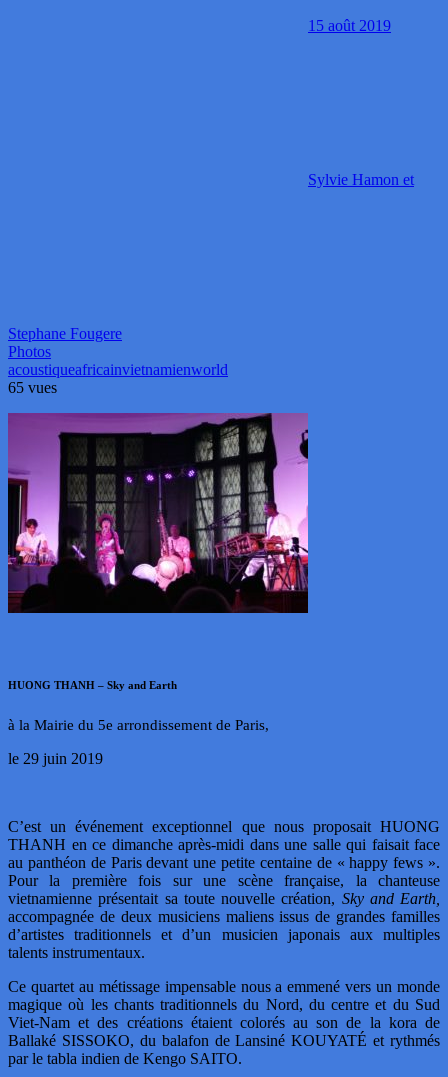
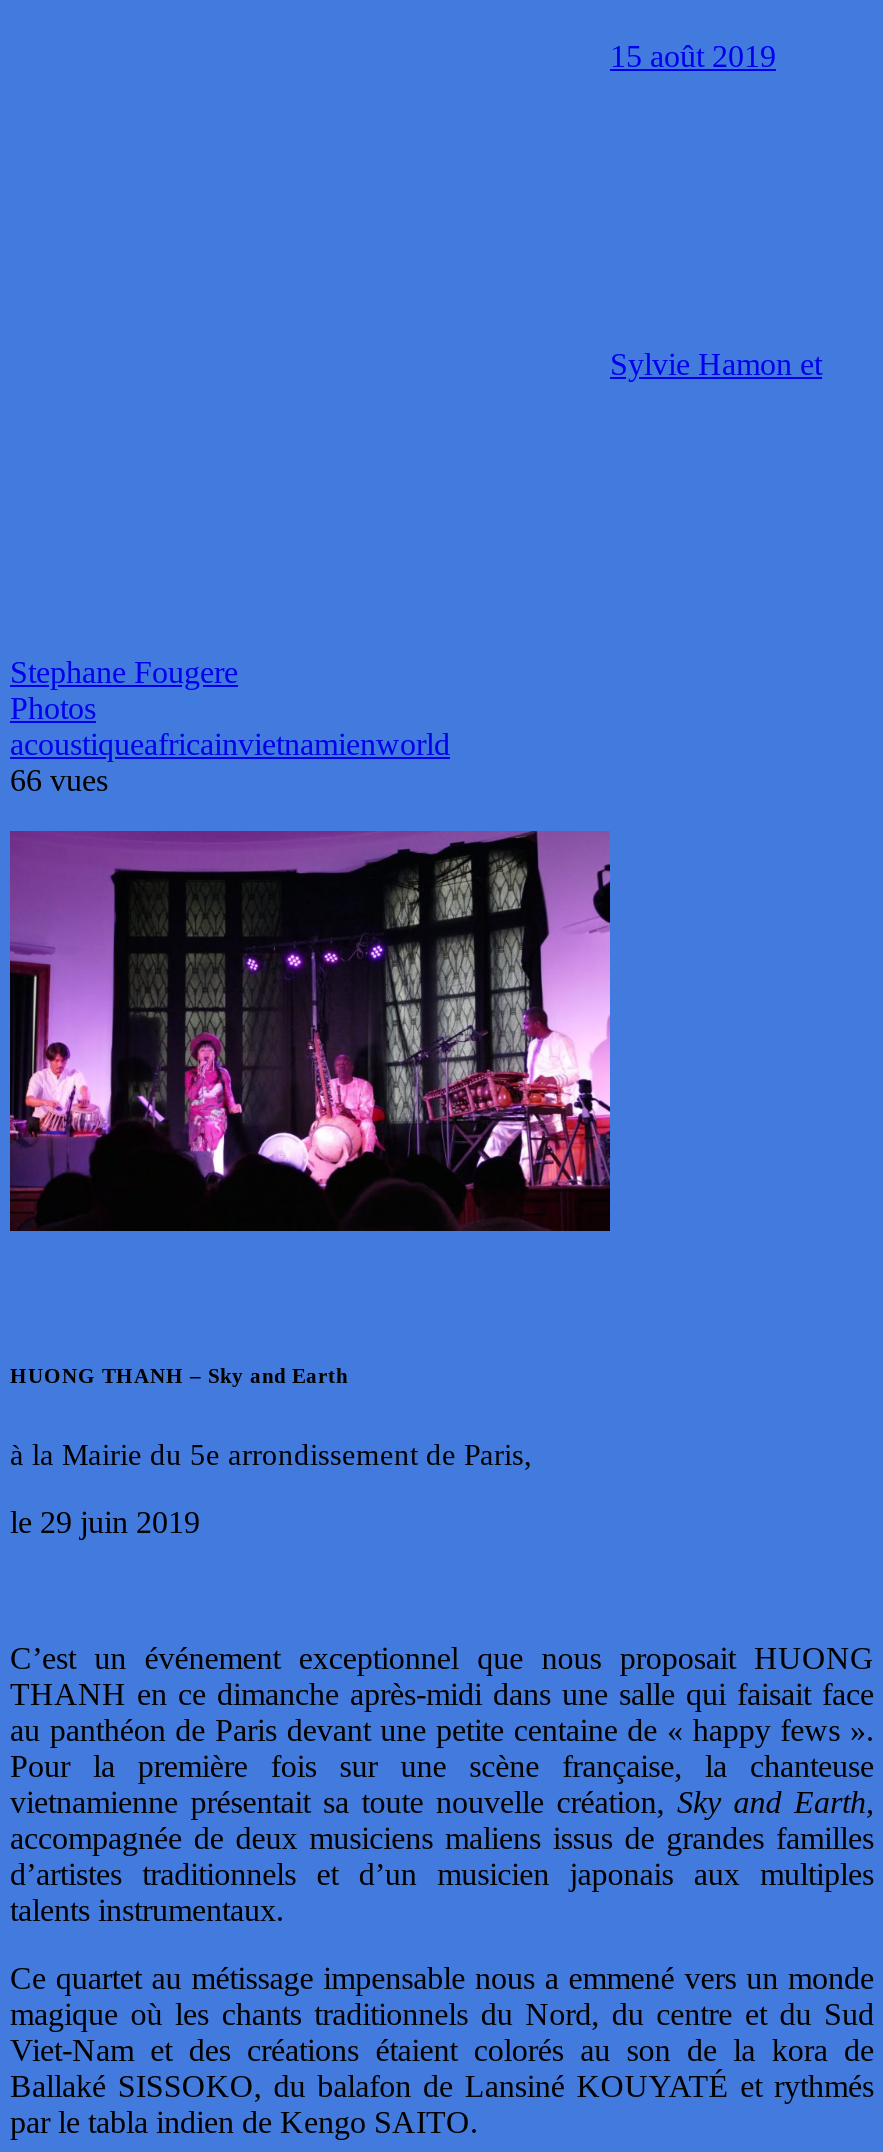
- 65 vues
+ 66 vues
